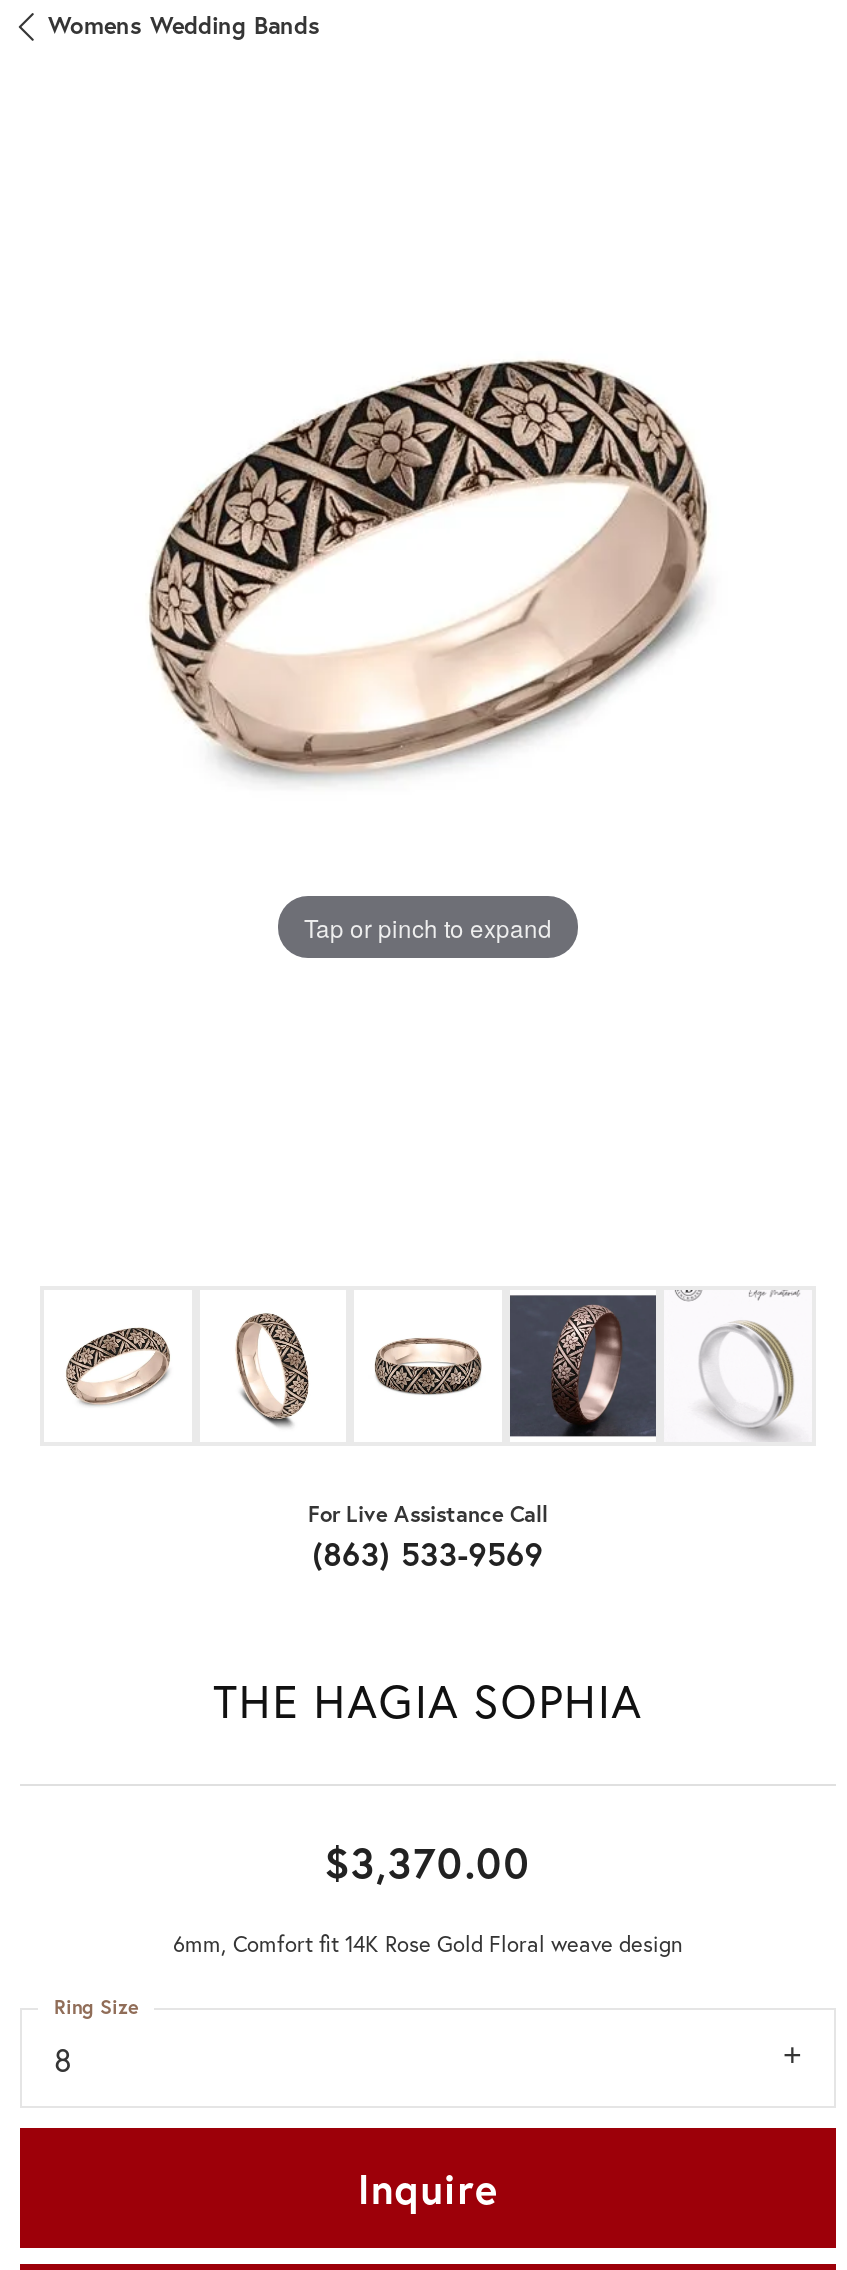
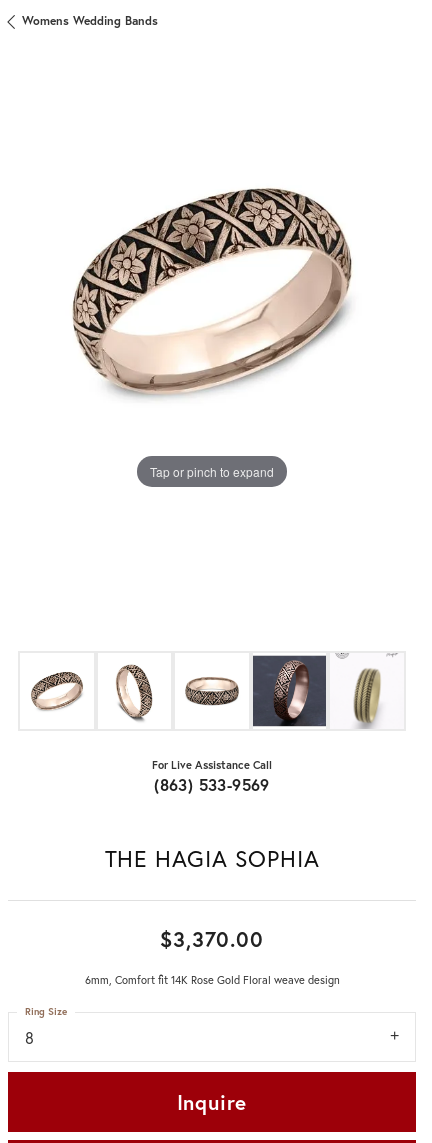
- [image]
+ [image]
